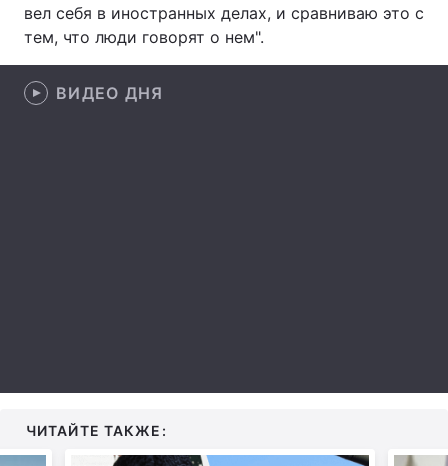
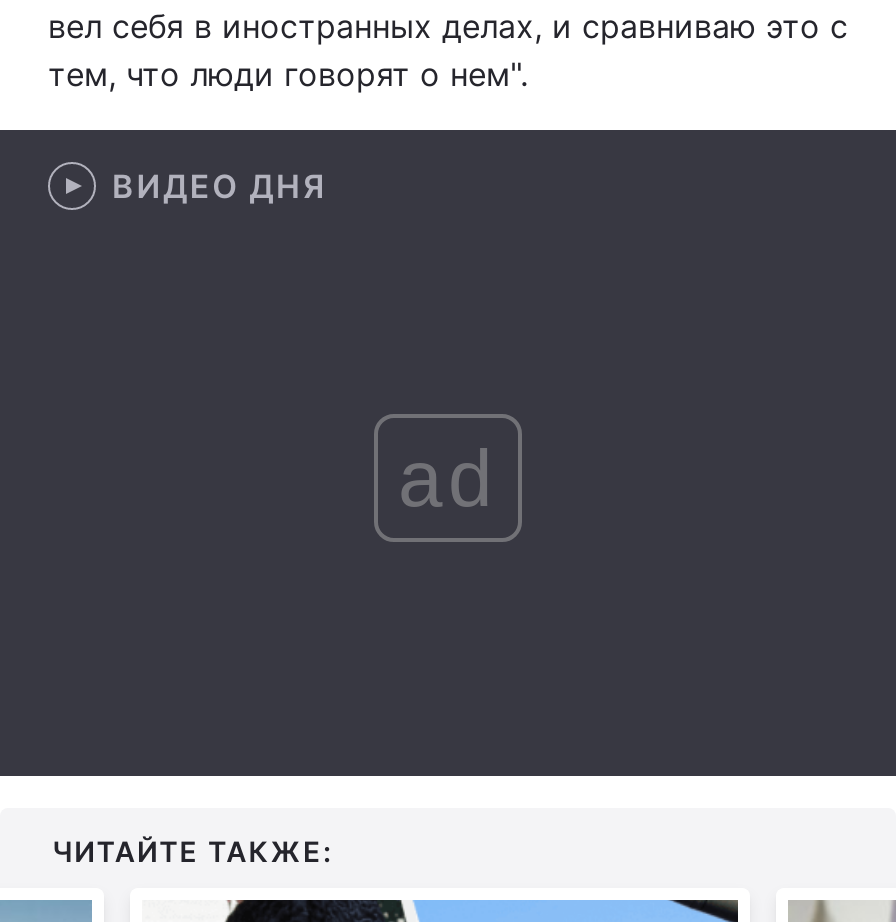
+ ad
